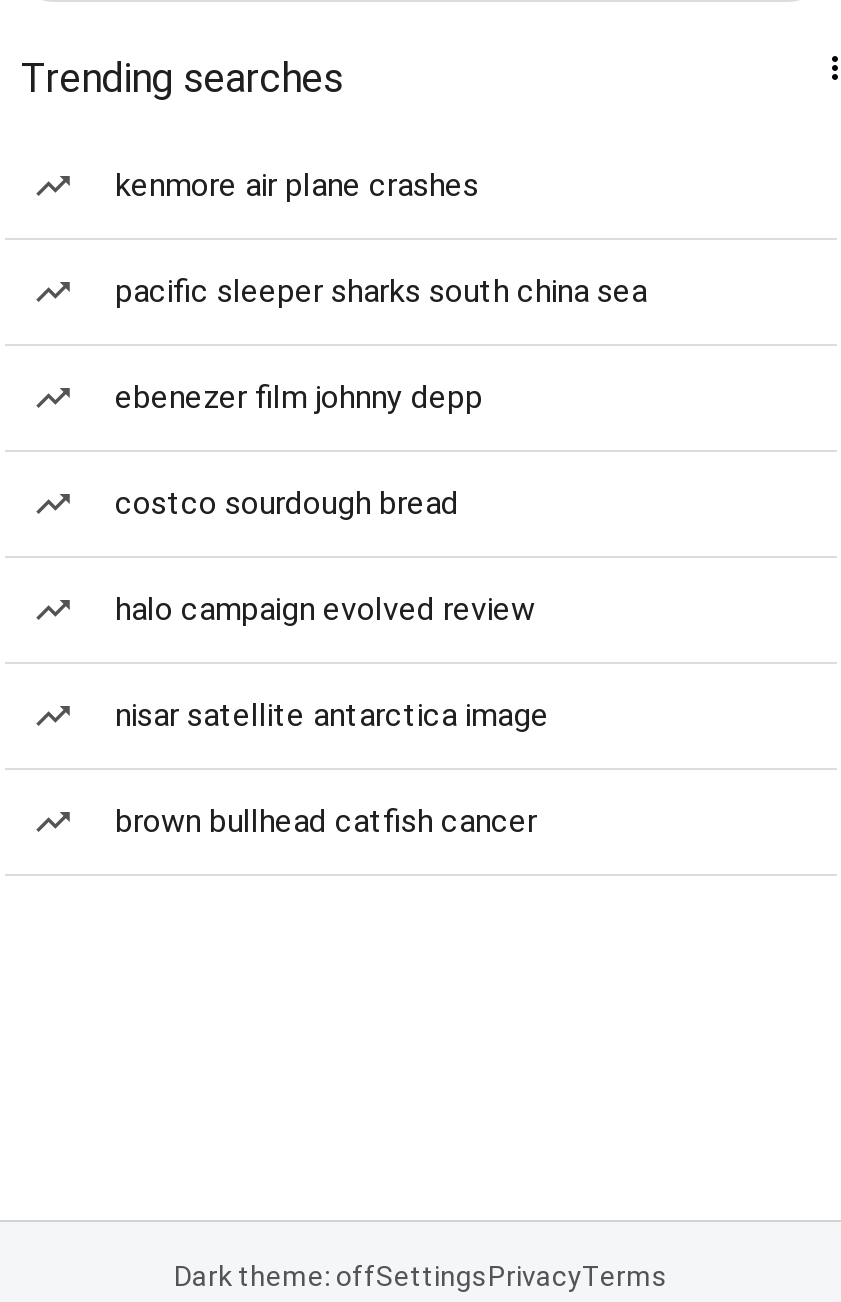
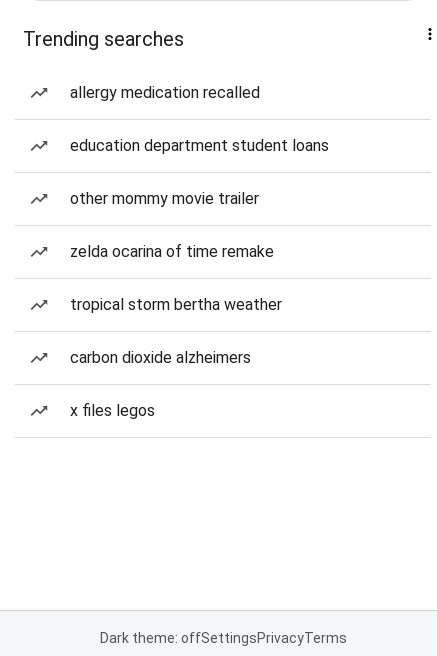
- kenmore air plane crashes
+ allergy medication recalled

- pacific sleeper sharks south china sea
+ education department student loans

- ebenezer film johnny depp
+ other mommy movie trailer

- costco sourdough bread
+ zelda ocarina of time remake

- halo campaign evolved review
+ tropical storm bertha weather

- nisar satellite antarctica image
+ carbon dioxide alzheimers

- brown bullhead catfish cancer
+ x files legos
